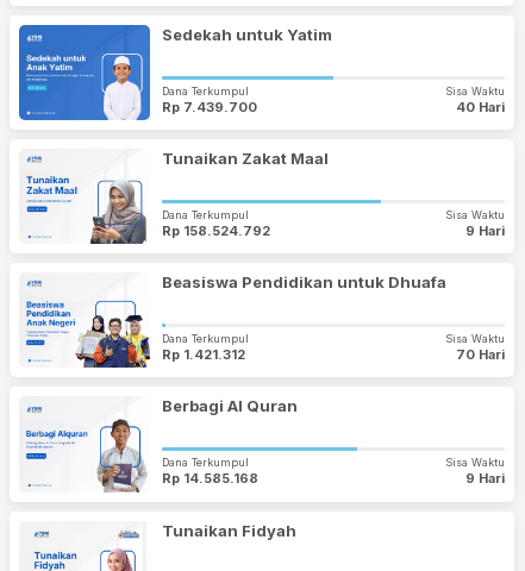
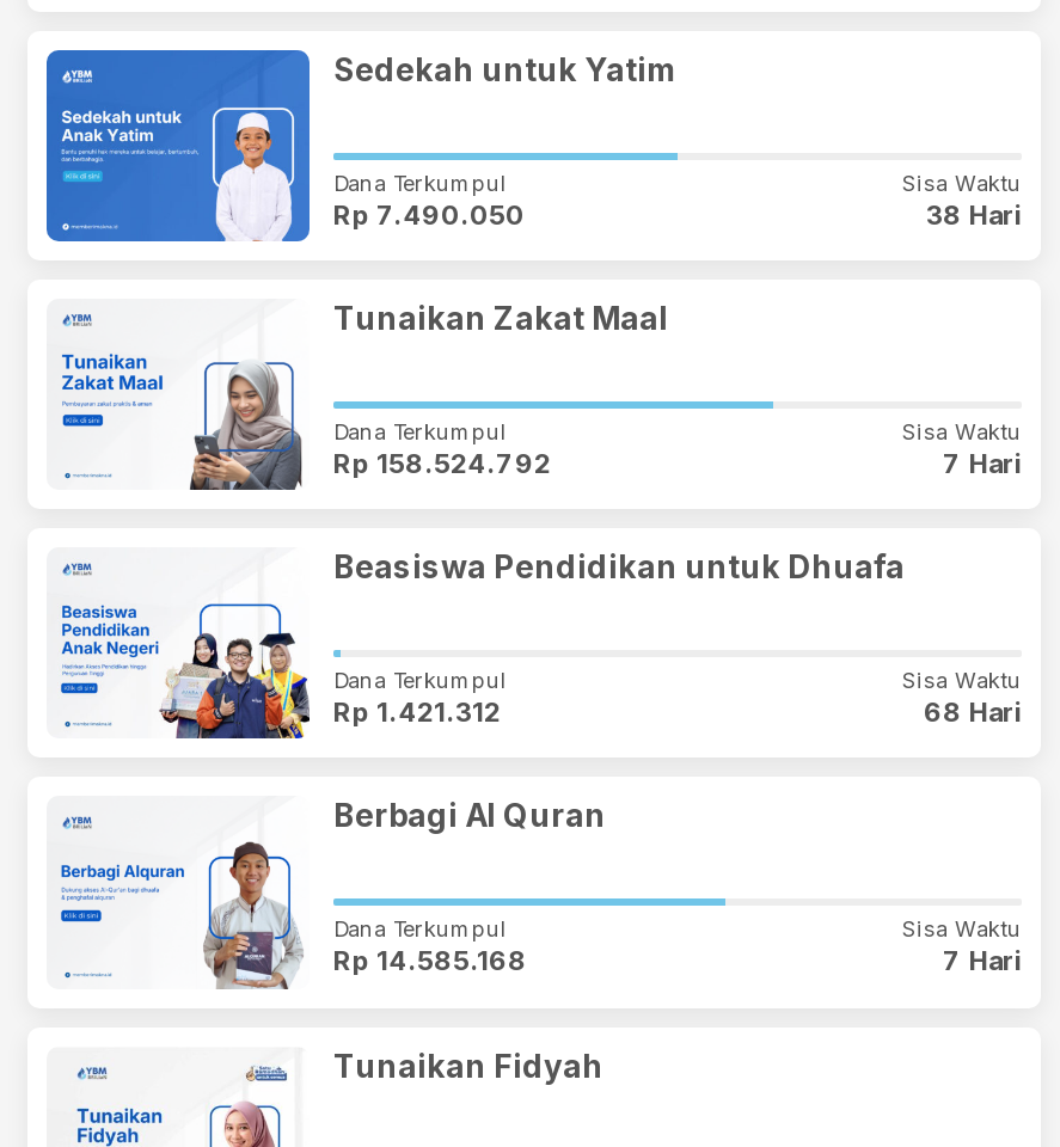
- Rp 7.439.700
+ Rp 7.490.050

- 40 Hari
+ 38 Hari

- 9 Hari
+ 7 Hari

- 70 Hari
+ 68 Hari

- 9 Hari
+ 7 Hari
